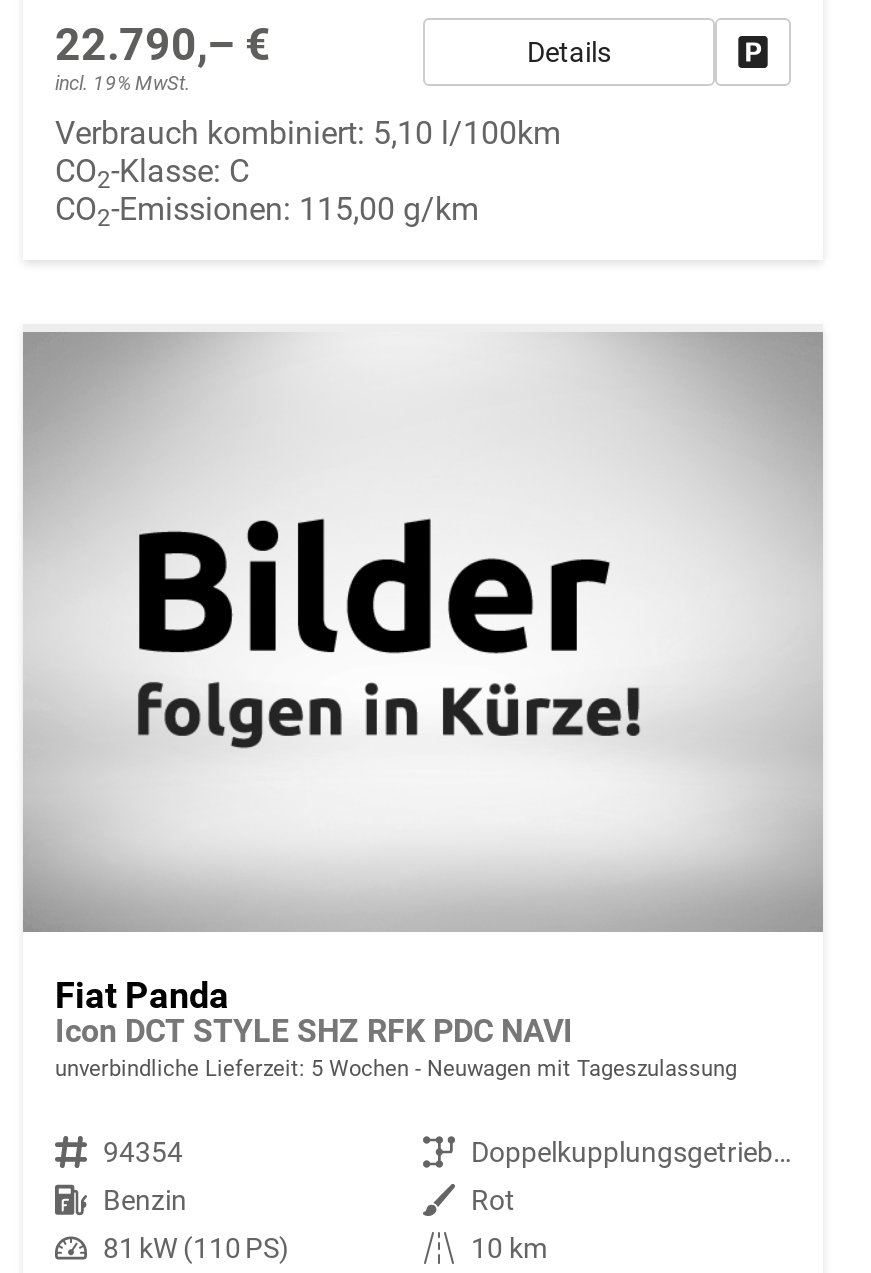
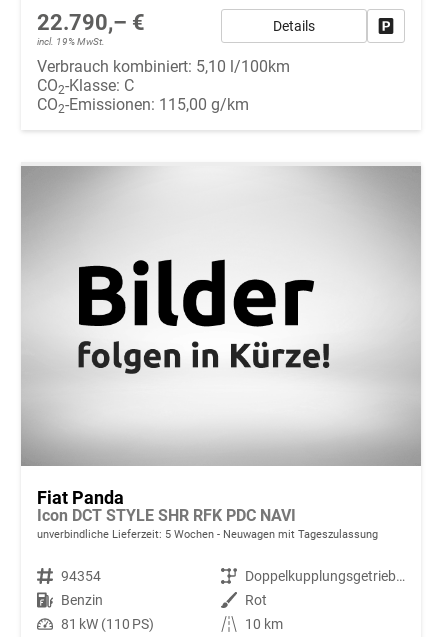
- Icon DCT STYLE SHZ RFK PDC NAVI
+ Icon DCT STYLE SHR RFK PDC NAVI
